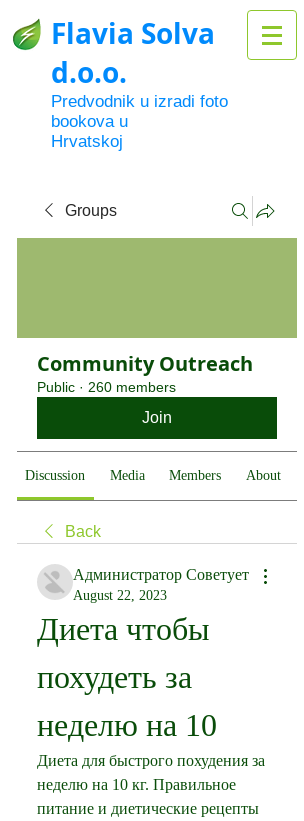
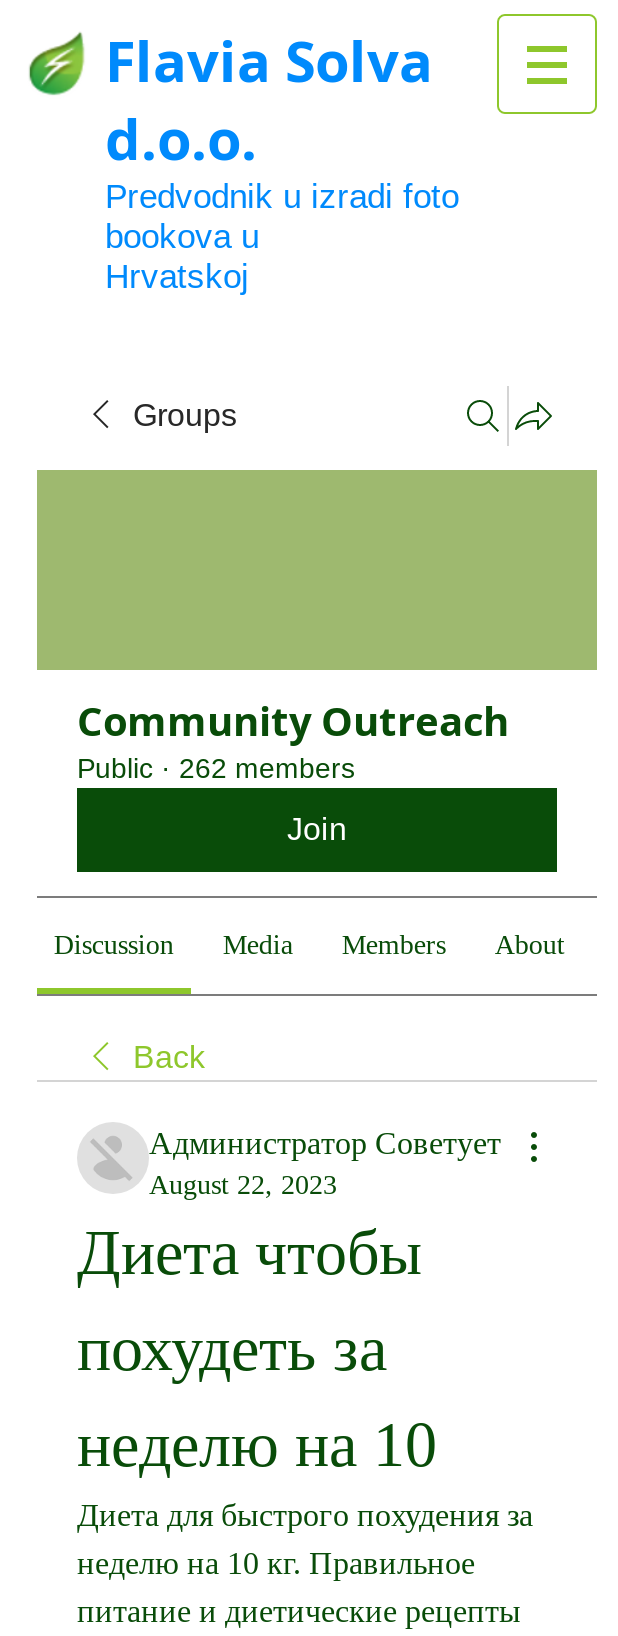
- Public · 260 members
+ Public · 262 members
